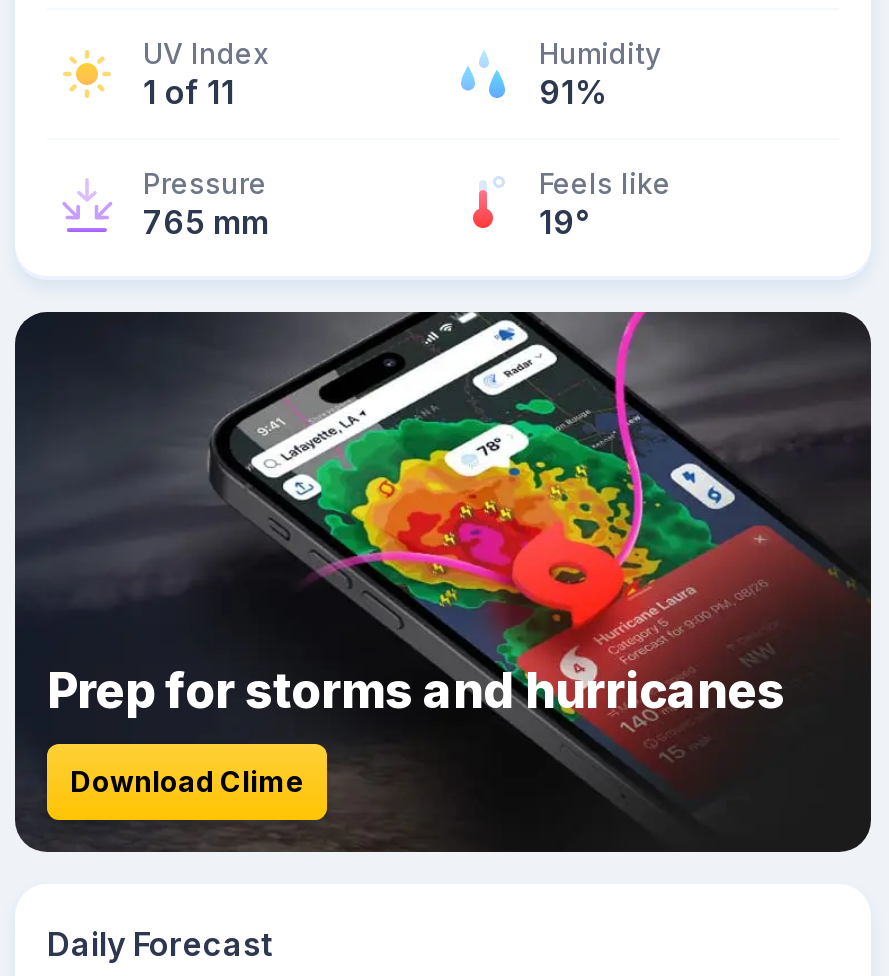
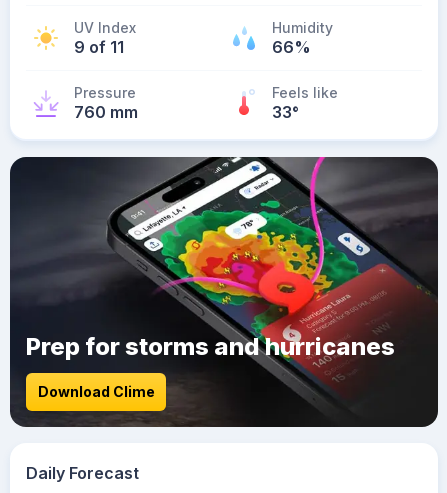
- 1 of 11
+ 9 of 11

- 91%
+ 66%

- 765 mm
+ 760 mm

- 19°
+ 33°
